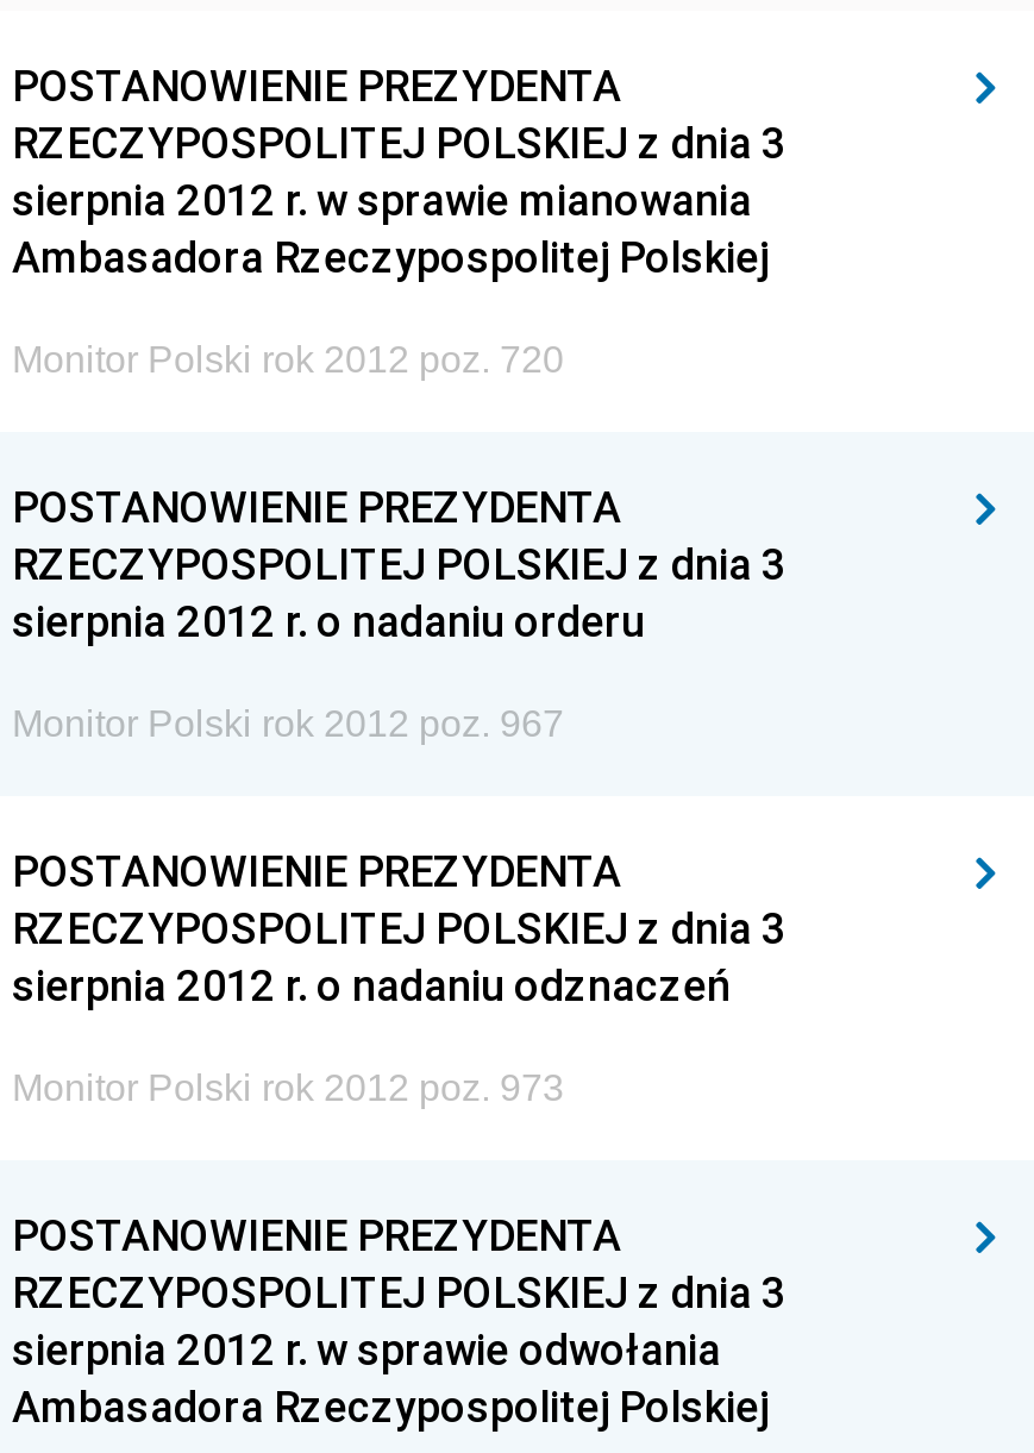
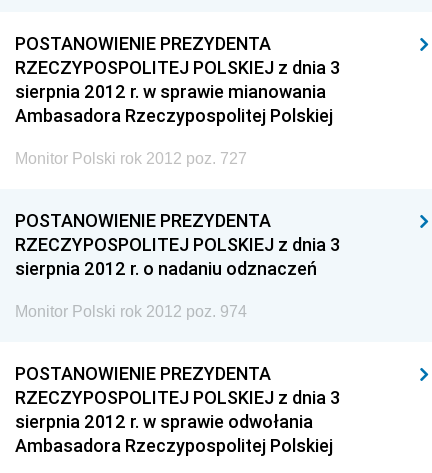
- Monitor Polski rok 2012 poz. 720
- POSTANOWIENIE PREZYDENTA
- RZECZYPOSPOLITEJ POLSKIEJ z dnia 3
- sierpnia 2012 r. o nadaniu orderu
- Monitor Polski rok 2012 poz. 967
+ Monitor Polski rok 2012 poz. 727

- Monitor Polski rok 2012 poz. 973
+ Monitor Polski rok 2012 poz. 974
